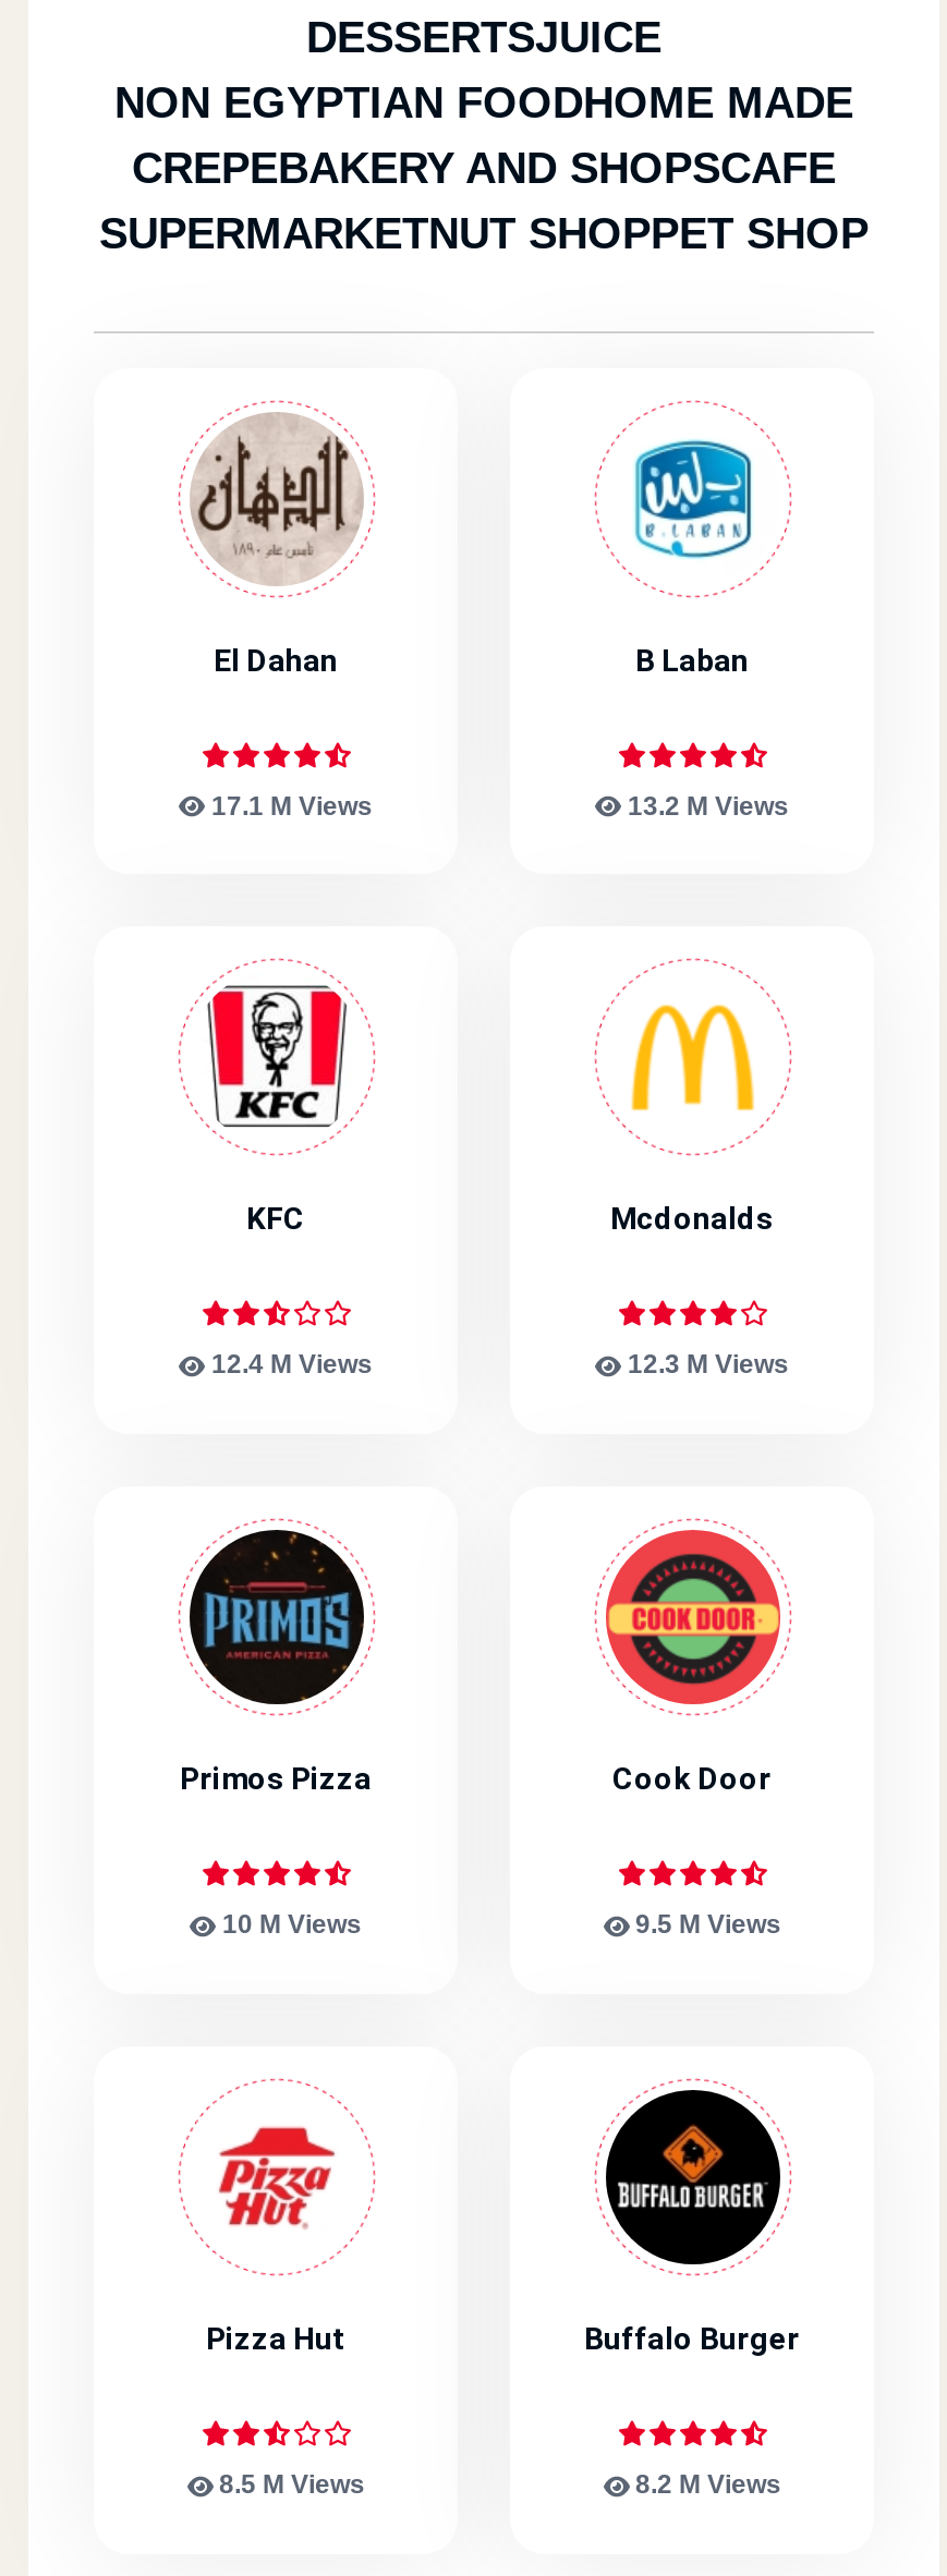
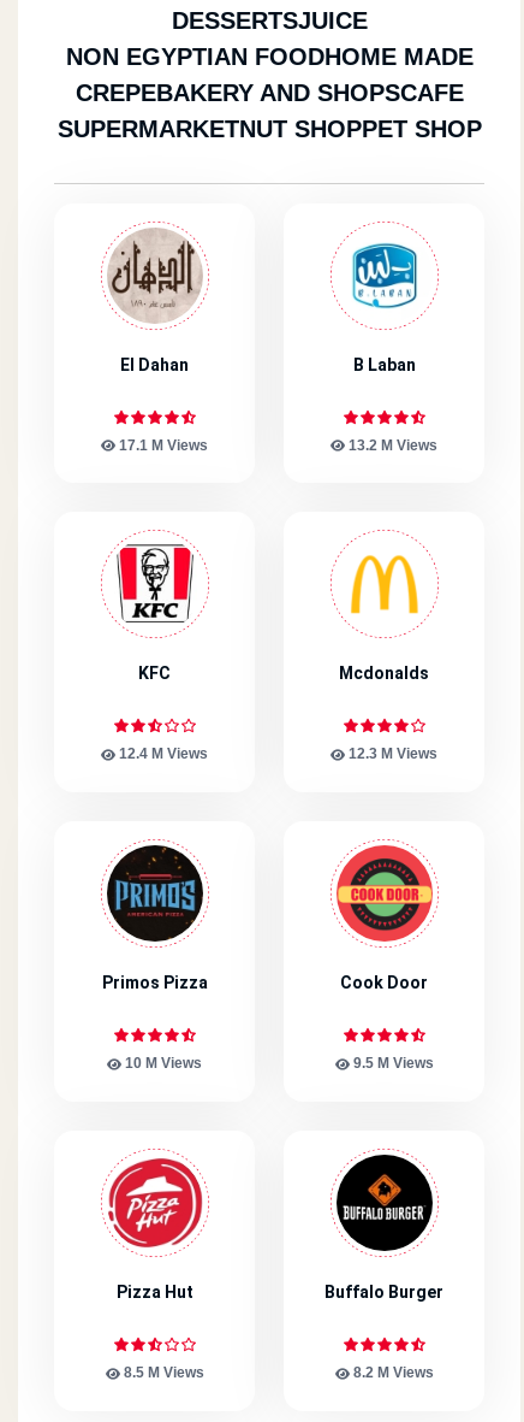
- [image]
+ [image]
